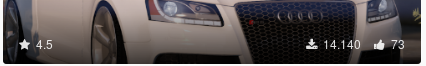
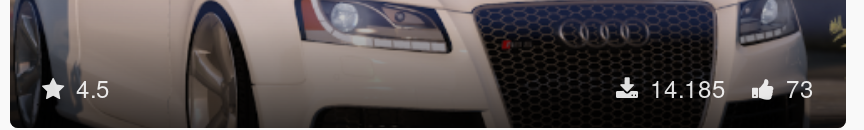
- 14.140 73
+ 14.185 73
